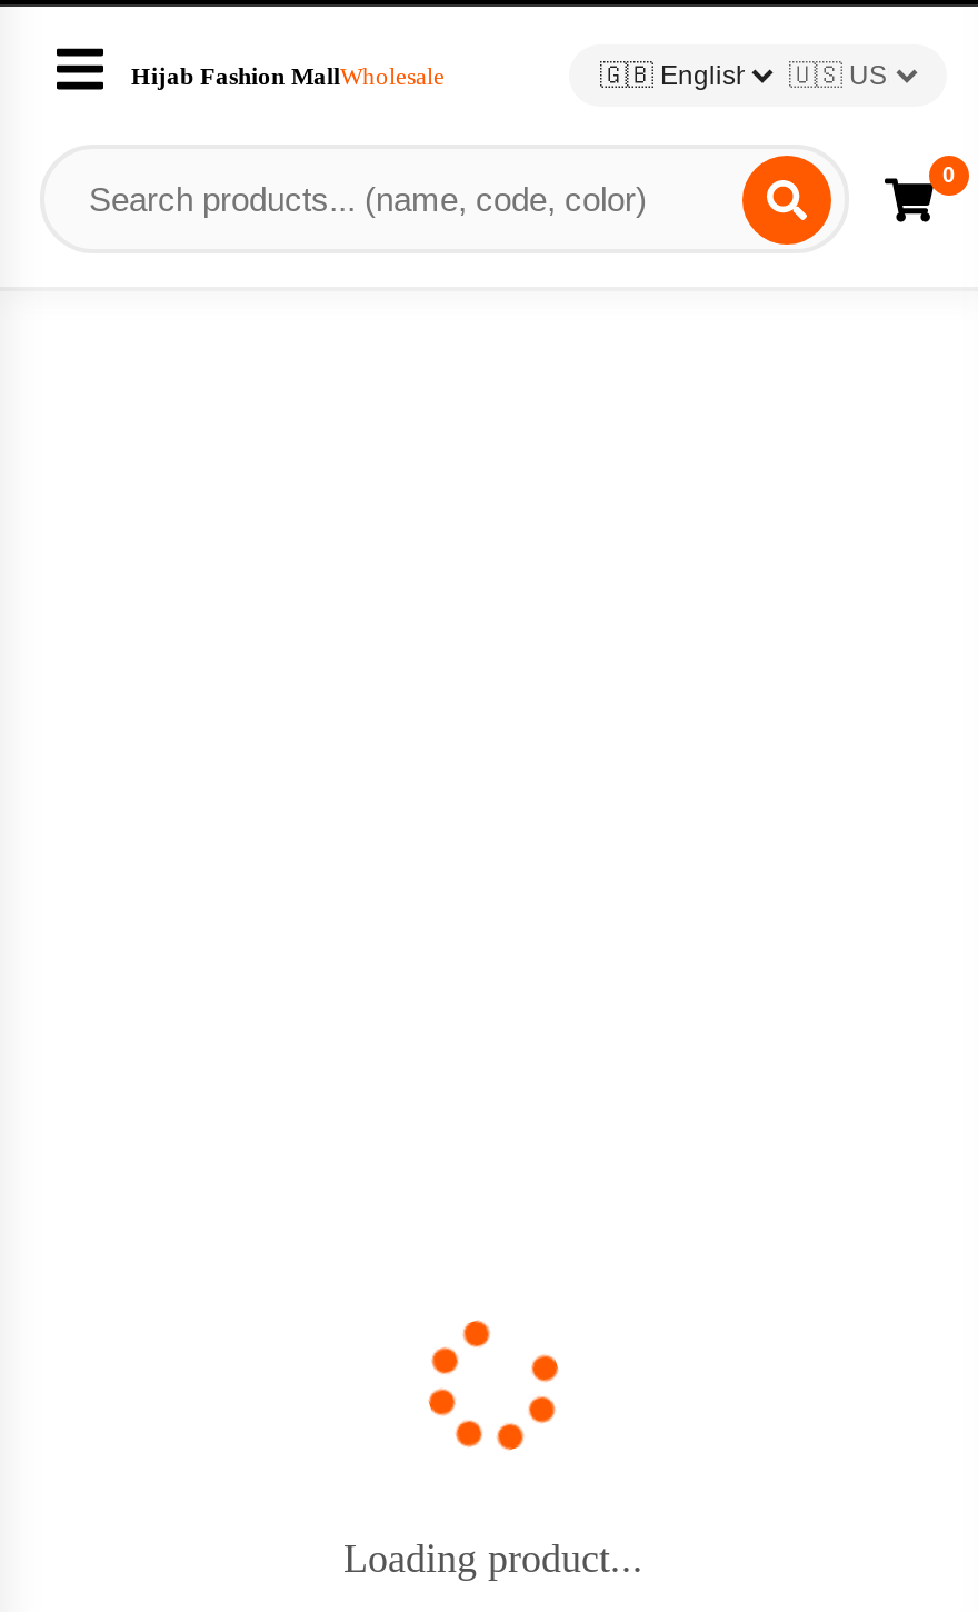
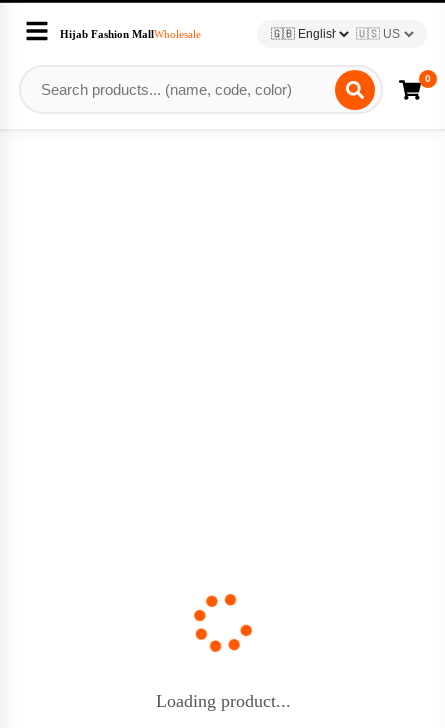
- [image]
+ [image]
